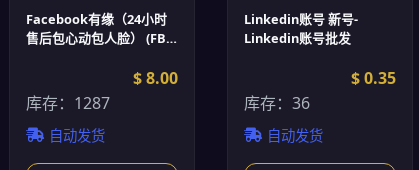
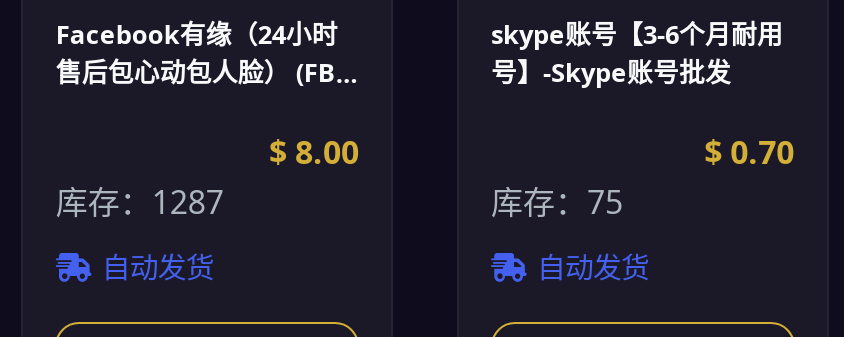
- Linkedin账号 新号-
- Linkedin账号批发
+ skype账号【3-6个月耐用
+ 号】-Skype账号批发

- $ 0.35
- 库存：36
+ $ 0.70
+ 库存：75
